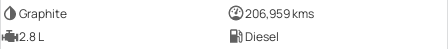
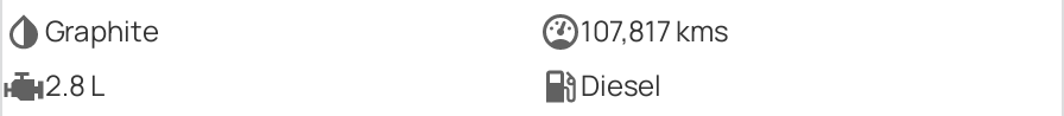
- 206,959 kms
+ 107,817 kms
